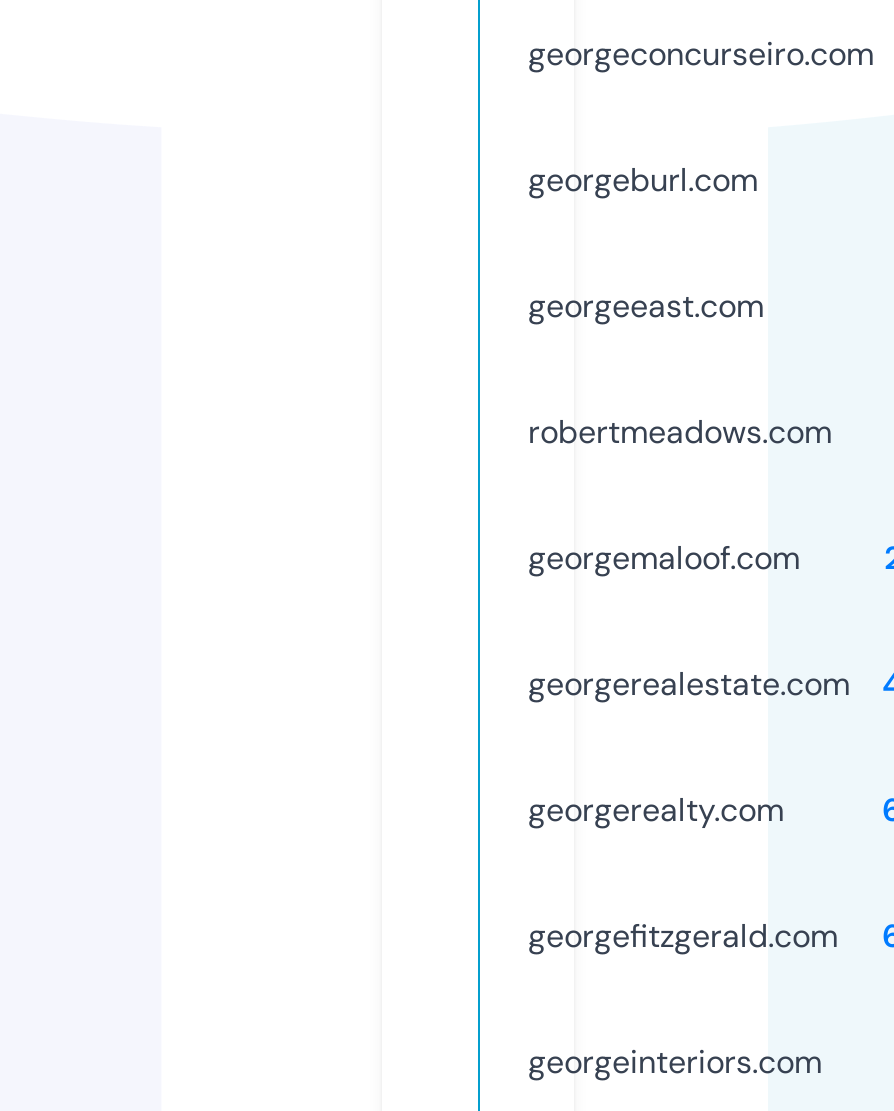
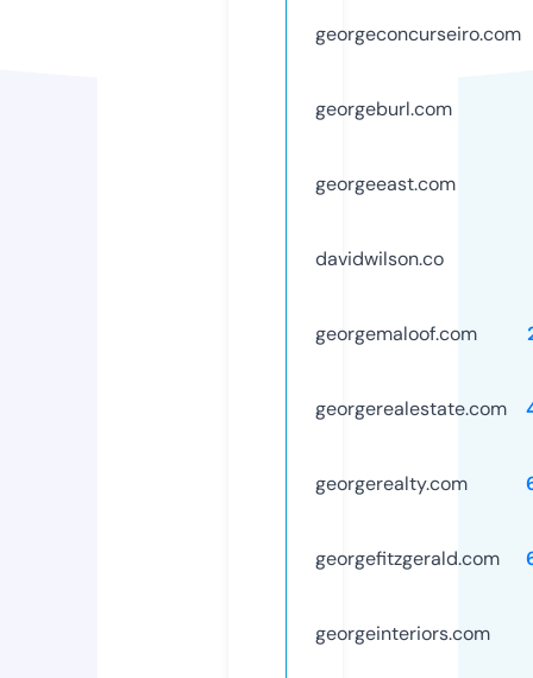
- robertmeadows.com
+ davidwilson.co
